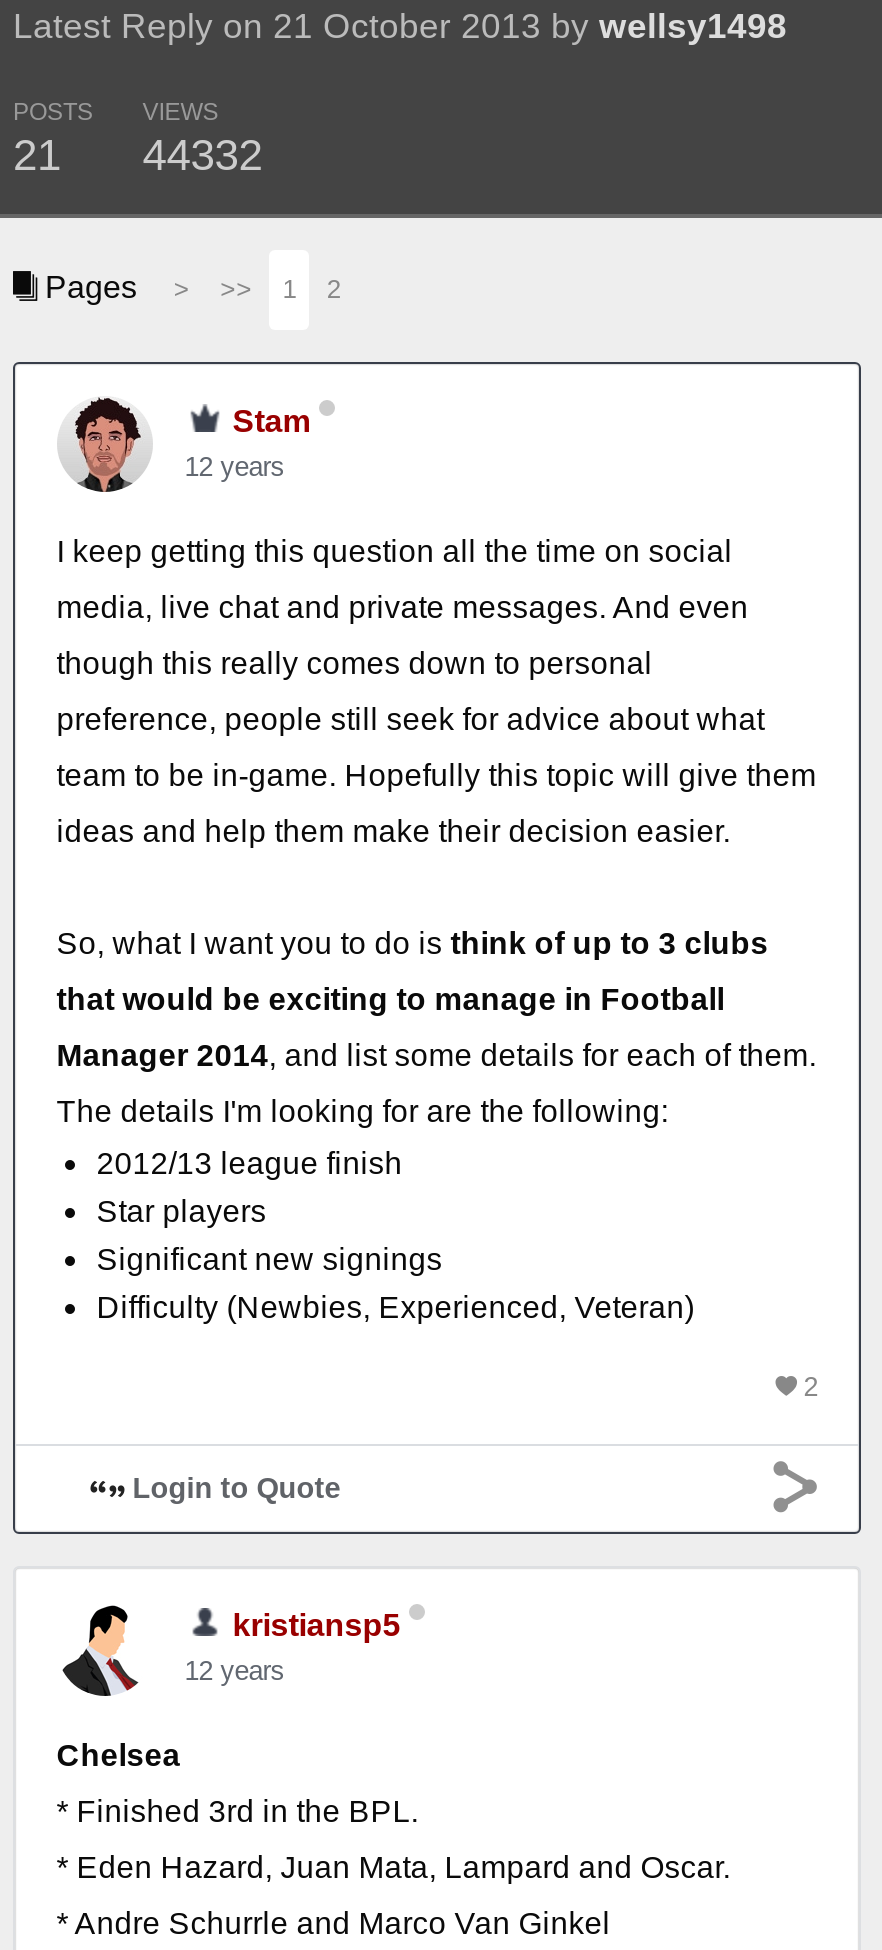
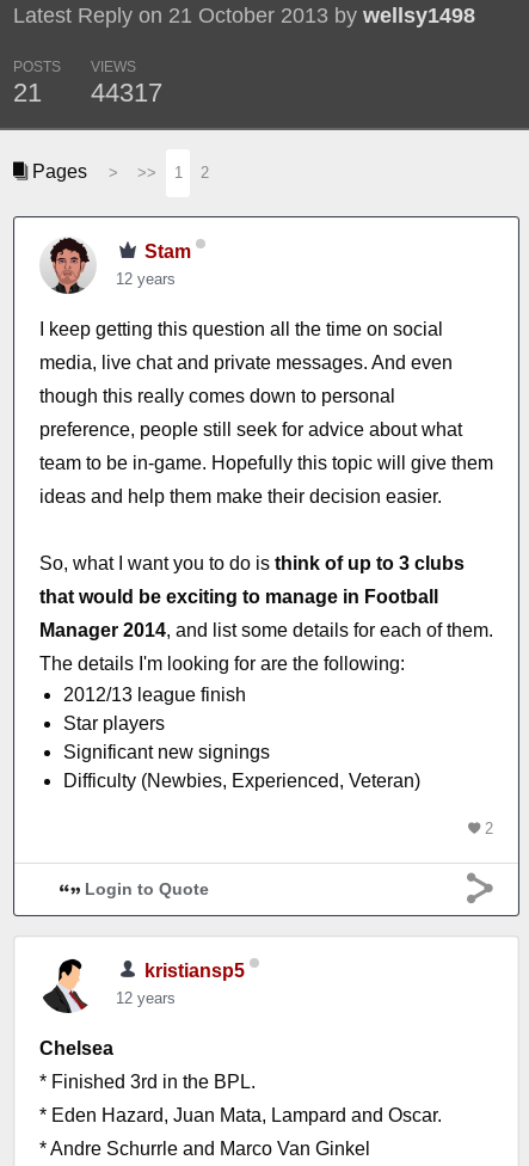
- 21 44332
+ 21 44317
